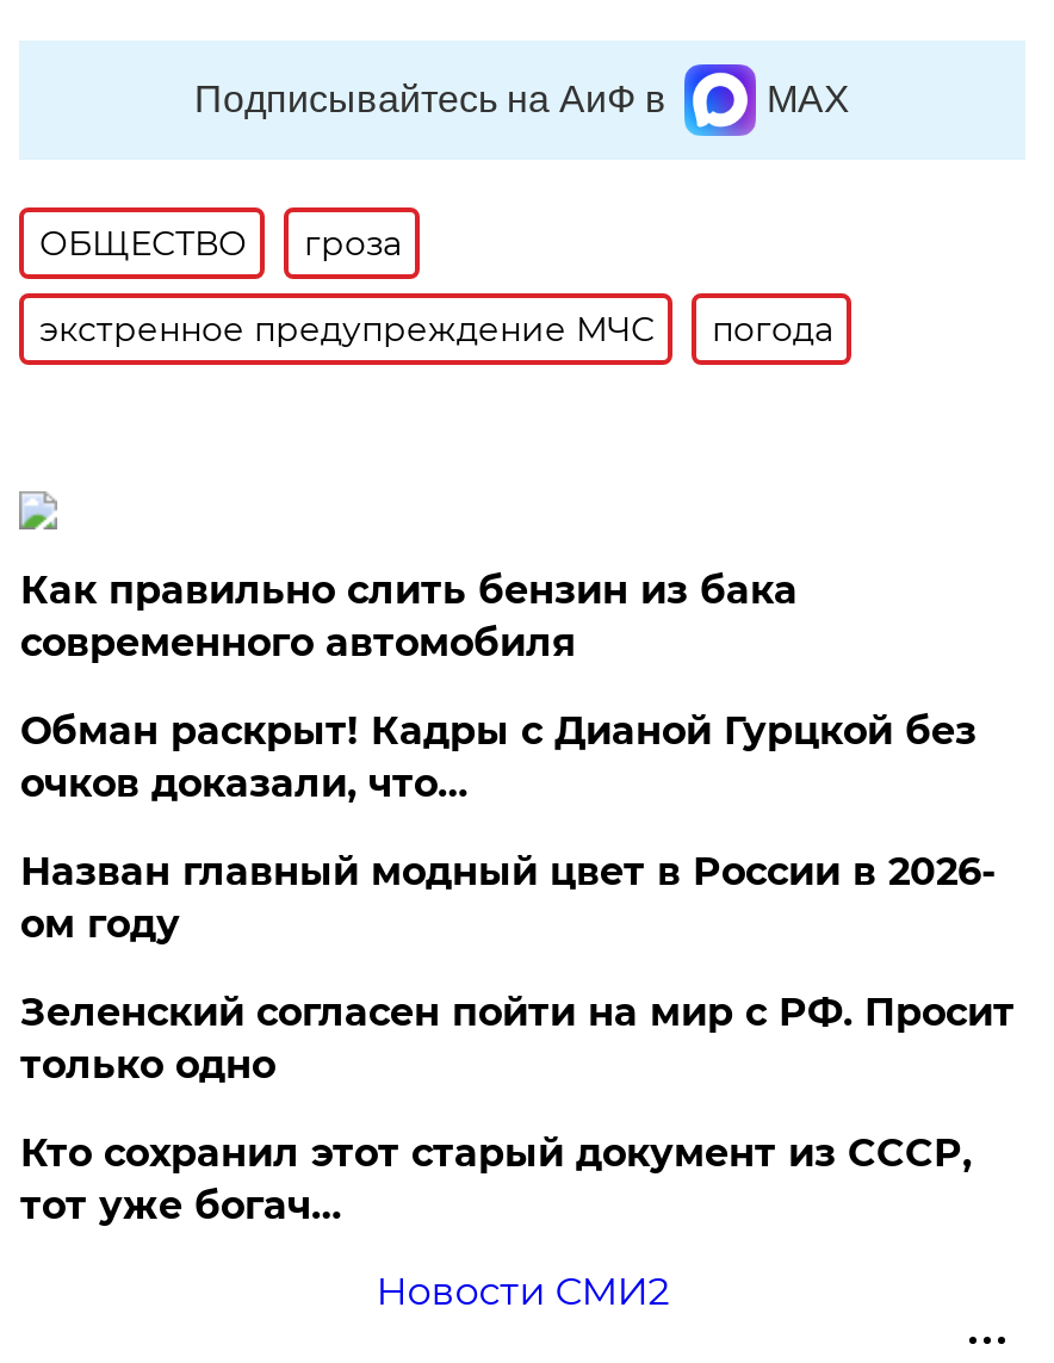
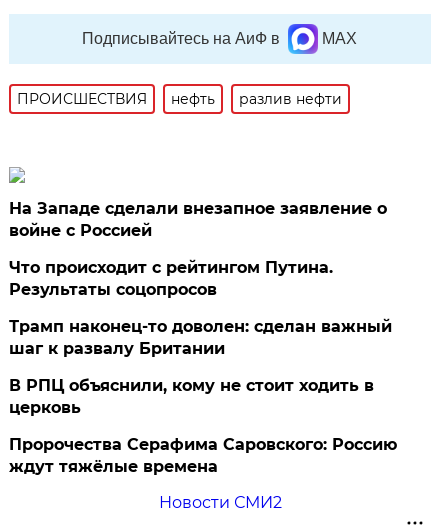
- ОБЩЕСТВО
- гроза
- экстренное предупреждение МЧС
- погода
+ ПРОИСШЕСТВИЯ
+ нефть
+ разлив нефти

- Как правильно слить бензин из бака
- современного автомобиля
- Обман раскрыт! Кадры с Дианой Гурцкой без
- очков доказали, что…
- Назван главный модный цвет в России в 2026-
- ом году
- Зеленский согласен пойти на мир с РФ. Просит
- только одно
- Кто сохранил этот старый документ из СССР,
- тот уже богач…
+ На Западе сделали внезапное заявление о
+ войне с Россией
+ Что происходит с рейтингом Путина.
+ Результаты соцопросов
+ Трамп наконец-то доволен: сделан важный
+ шаг к развалу Британии
+ В РПЦ объяснили, кому не стоит ходить в
+ церковь
+ Пророчества Серафима Саровского: Россию
+ ждут тяжёлые времена
